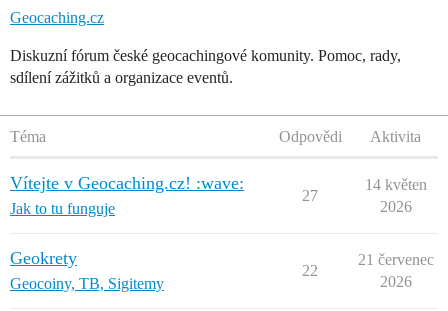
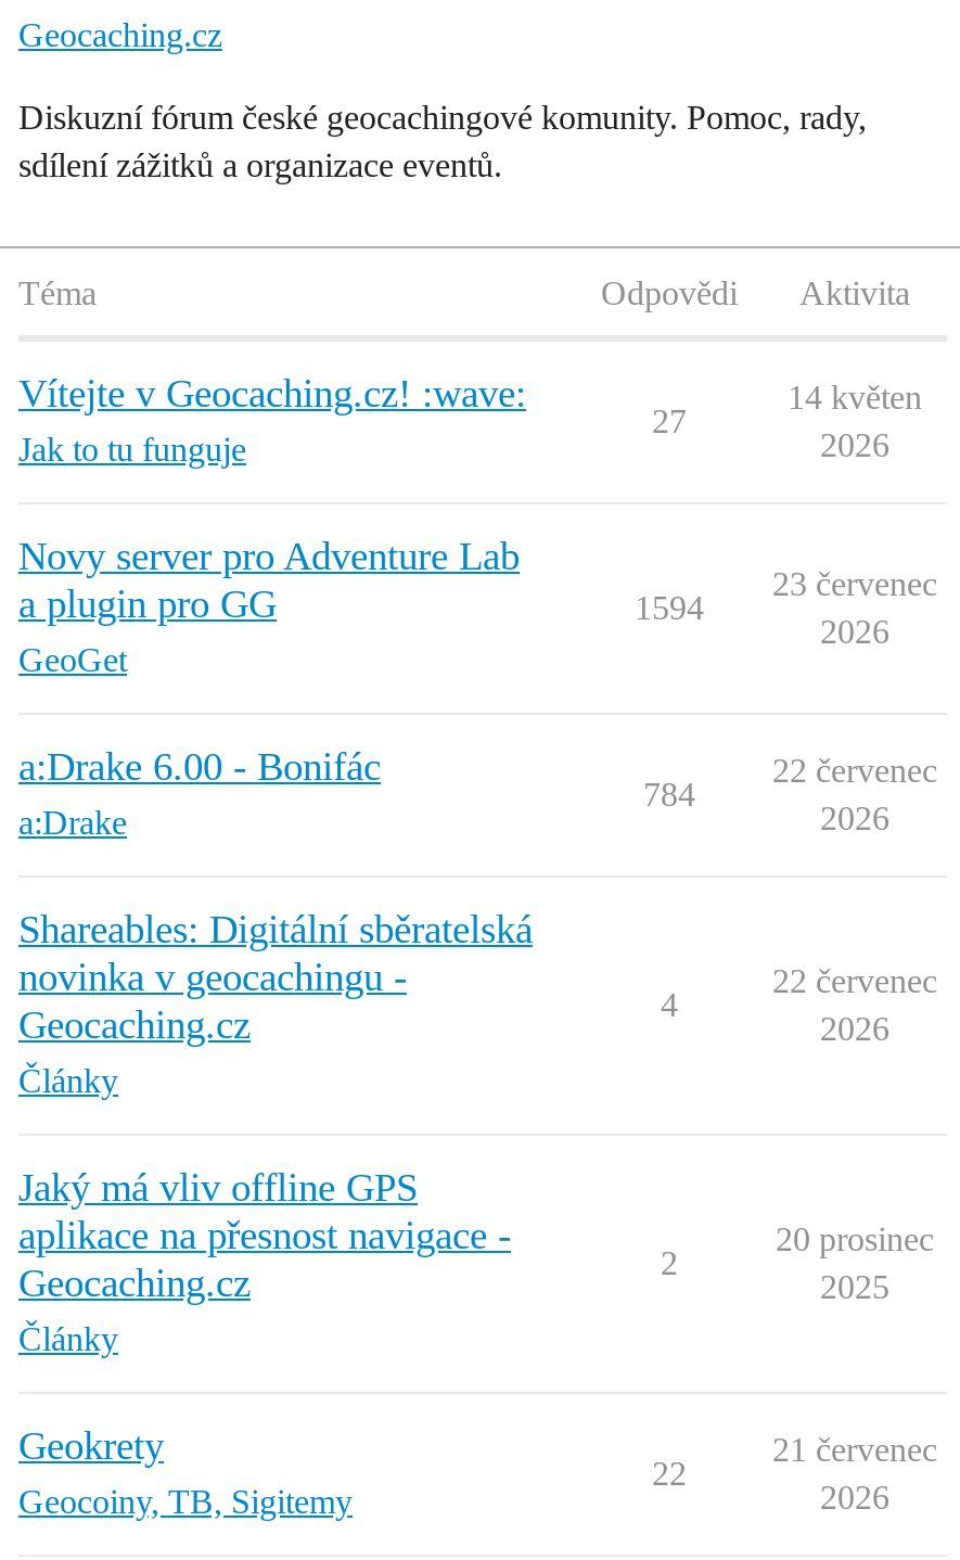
+ Novy server pro Adventure Lab
+ a plugin pro GG
+ GeoGet

+ 23 červenec
+ 2026
+ a:Drake 6.00 - Bonifác
+ a:Drake

+ 22 červenec
+ 2026
+ Shareables: Digitální sběratelská
+ novinka v geocachingu -
+ Geocaching.cz
+ Články

+ Jaký má vliv offline GPS
+ aplikace na přesnost navigace -
+ Geocaching.cz
+ Články

+ 1594

+ 784

+ 4

+ 2

+ 22 červenec
+ 2026

+ 20 prosinec
+ 2025
